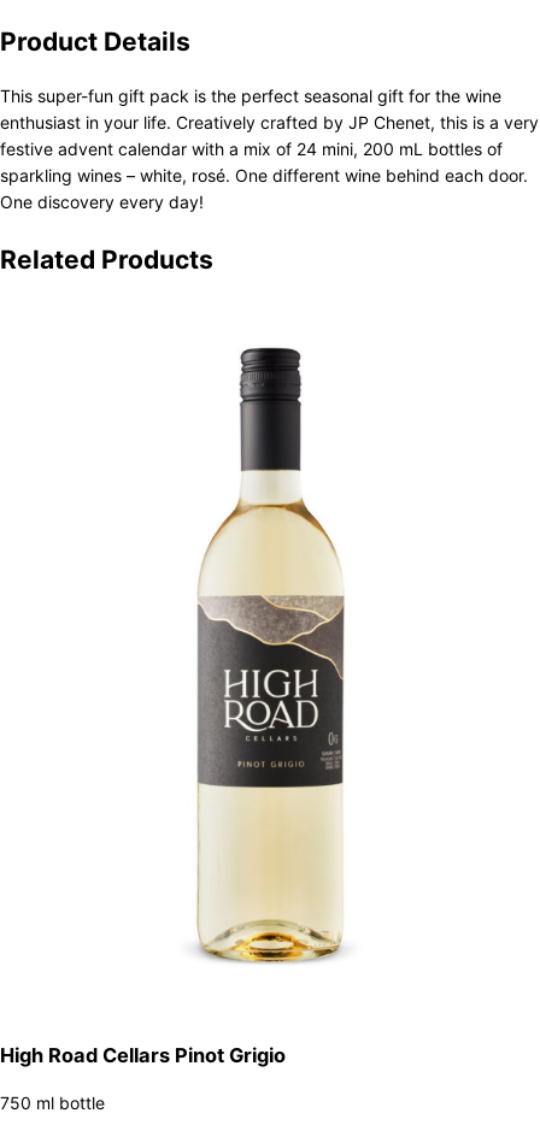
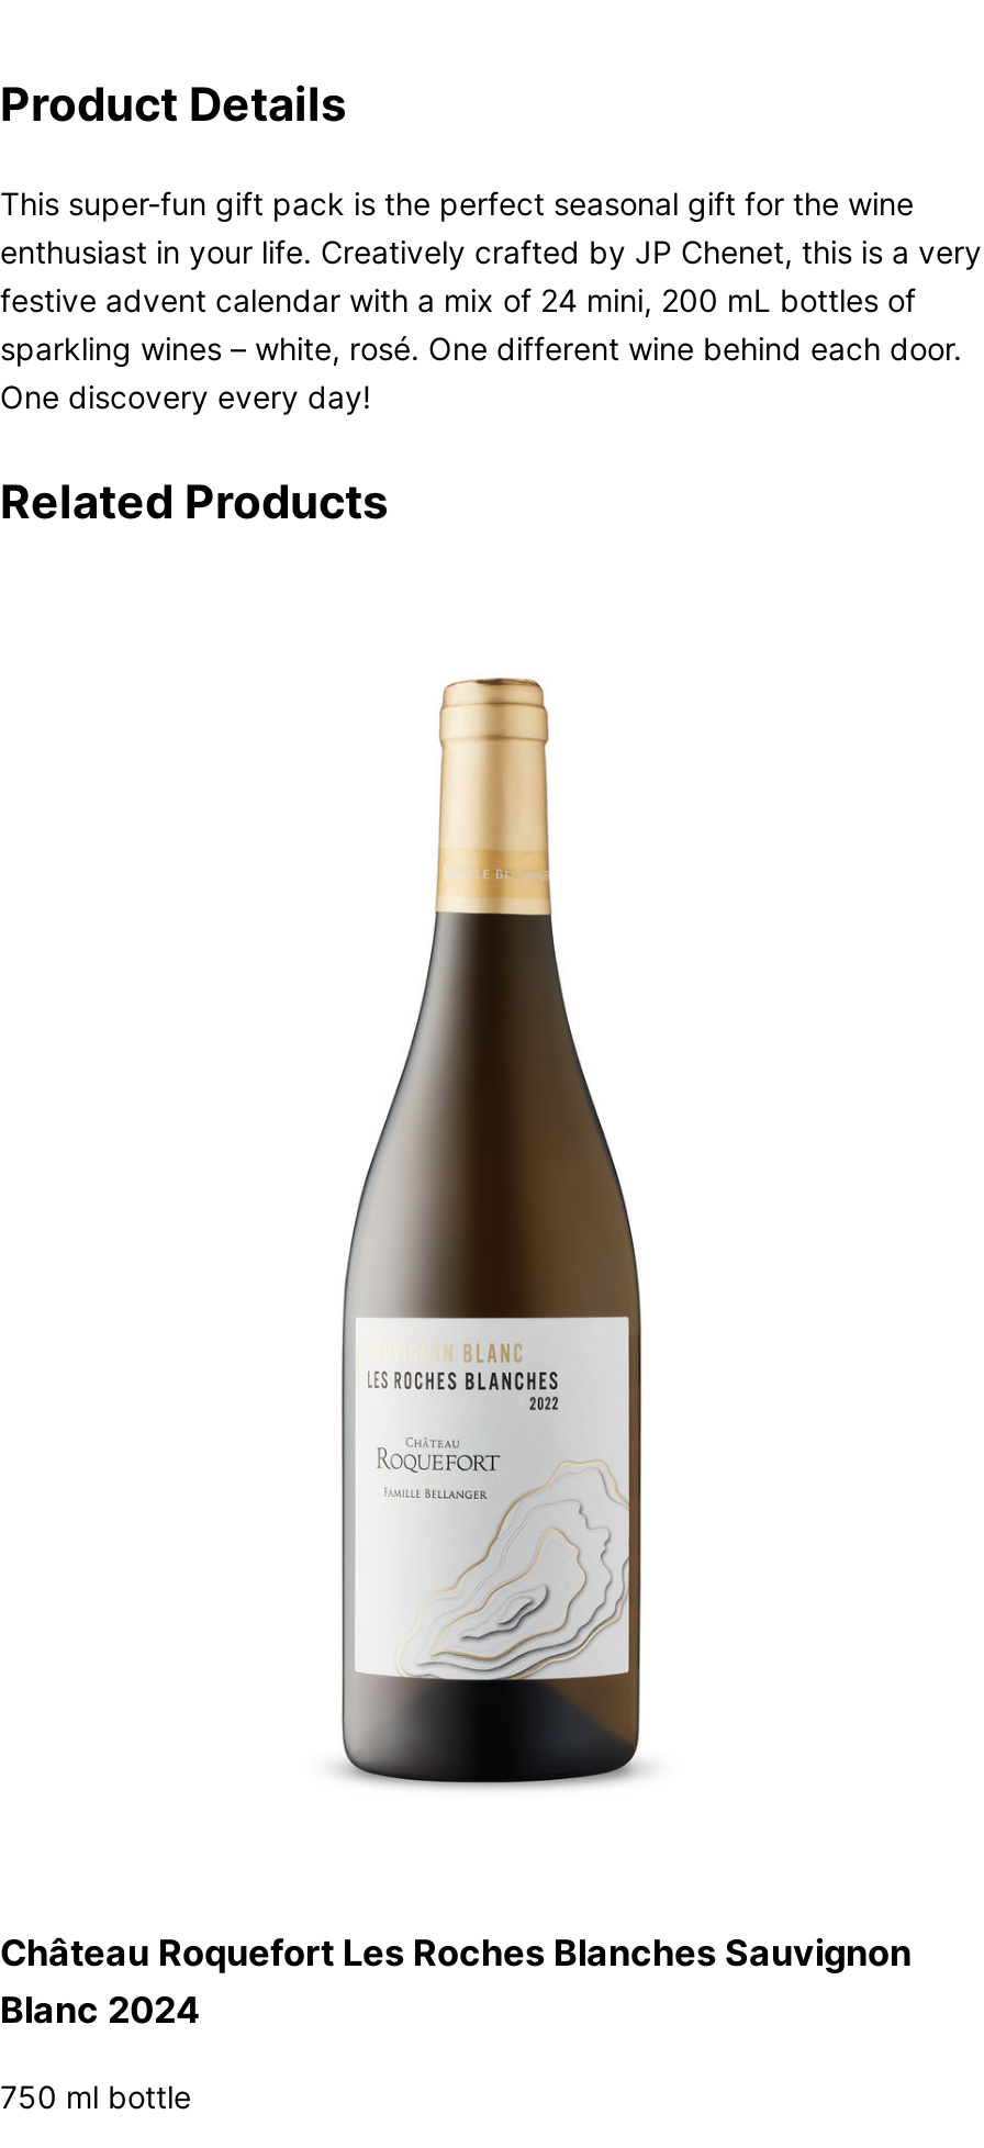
- [image]
+ [image]

- High Road Cellars Pinot Grigio
+ Château Roquefort Les Roches Blanches Sauvignon
+ Blanc 2024
